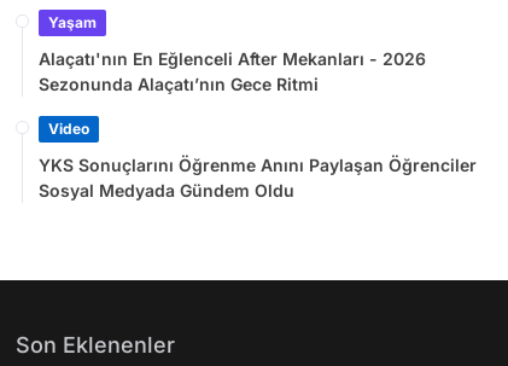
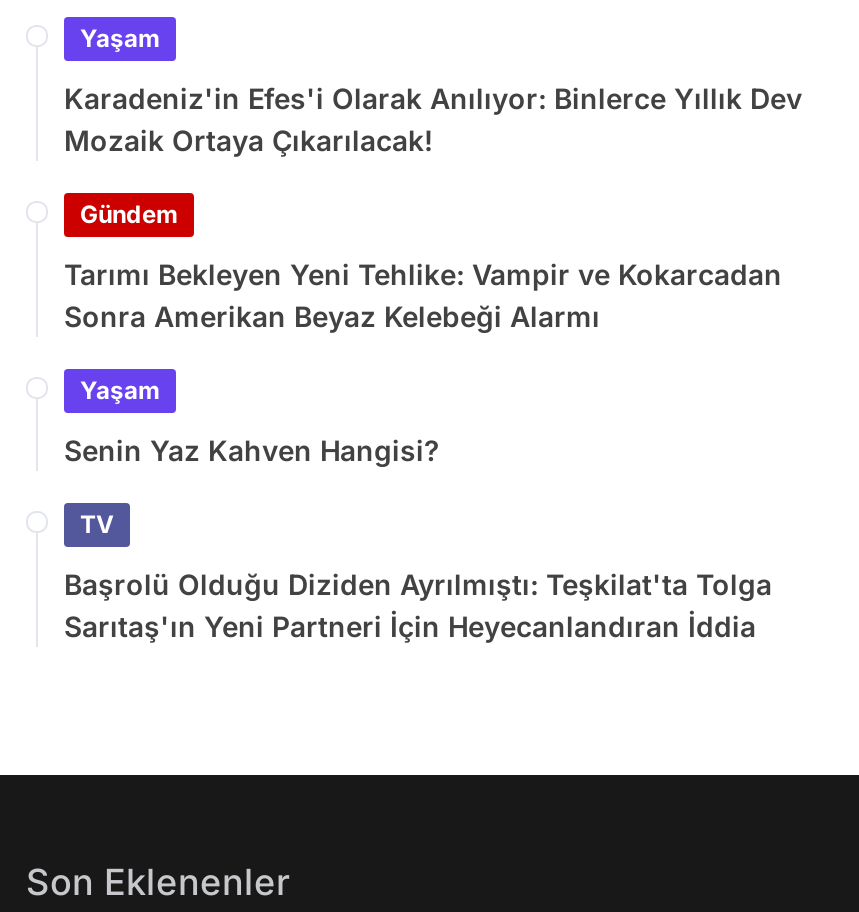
- Alaçatı'nın En Eğlenceli After Mekanları - 2026
- Sezonunda Alaçatı’nın Gece Ritmi
- Video
- YKS Sonuçlarını Öğrenme Anını Paylaşan Öğrenciler
- Sosyal Medyada Gündem Oldu
+ Karadeniz'in Efes'i Olarak Anılıyor: Binlerce Yıllık Dev
+ Mozaik Ortaya Çıkarılacak!
+ Gündem
+ Tarımı Bekleyen Yeni Tehlike: Vampir ve Kokarcadan
+ Sonra Amerikan Beyaz Kelebeği Alarmı
+ Yaşam
+ Senin Yaz Kahven Hangisi?
+ TV
+ Başrolü Olduğu Diziden Ayrılmıştı: Teşkilat'ta Tolga
+ Sarıtaş'ın Yeni Partneri İçin Heyecanlandıran İddia
